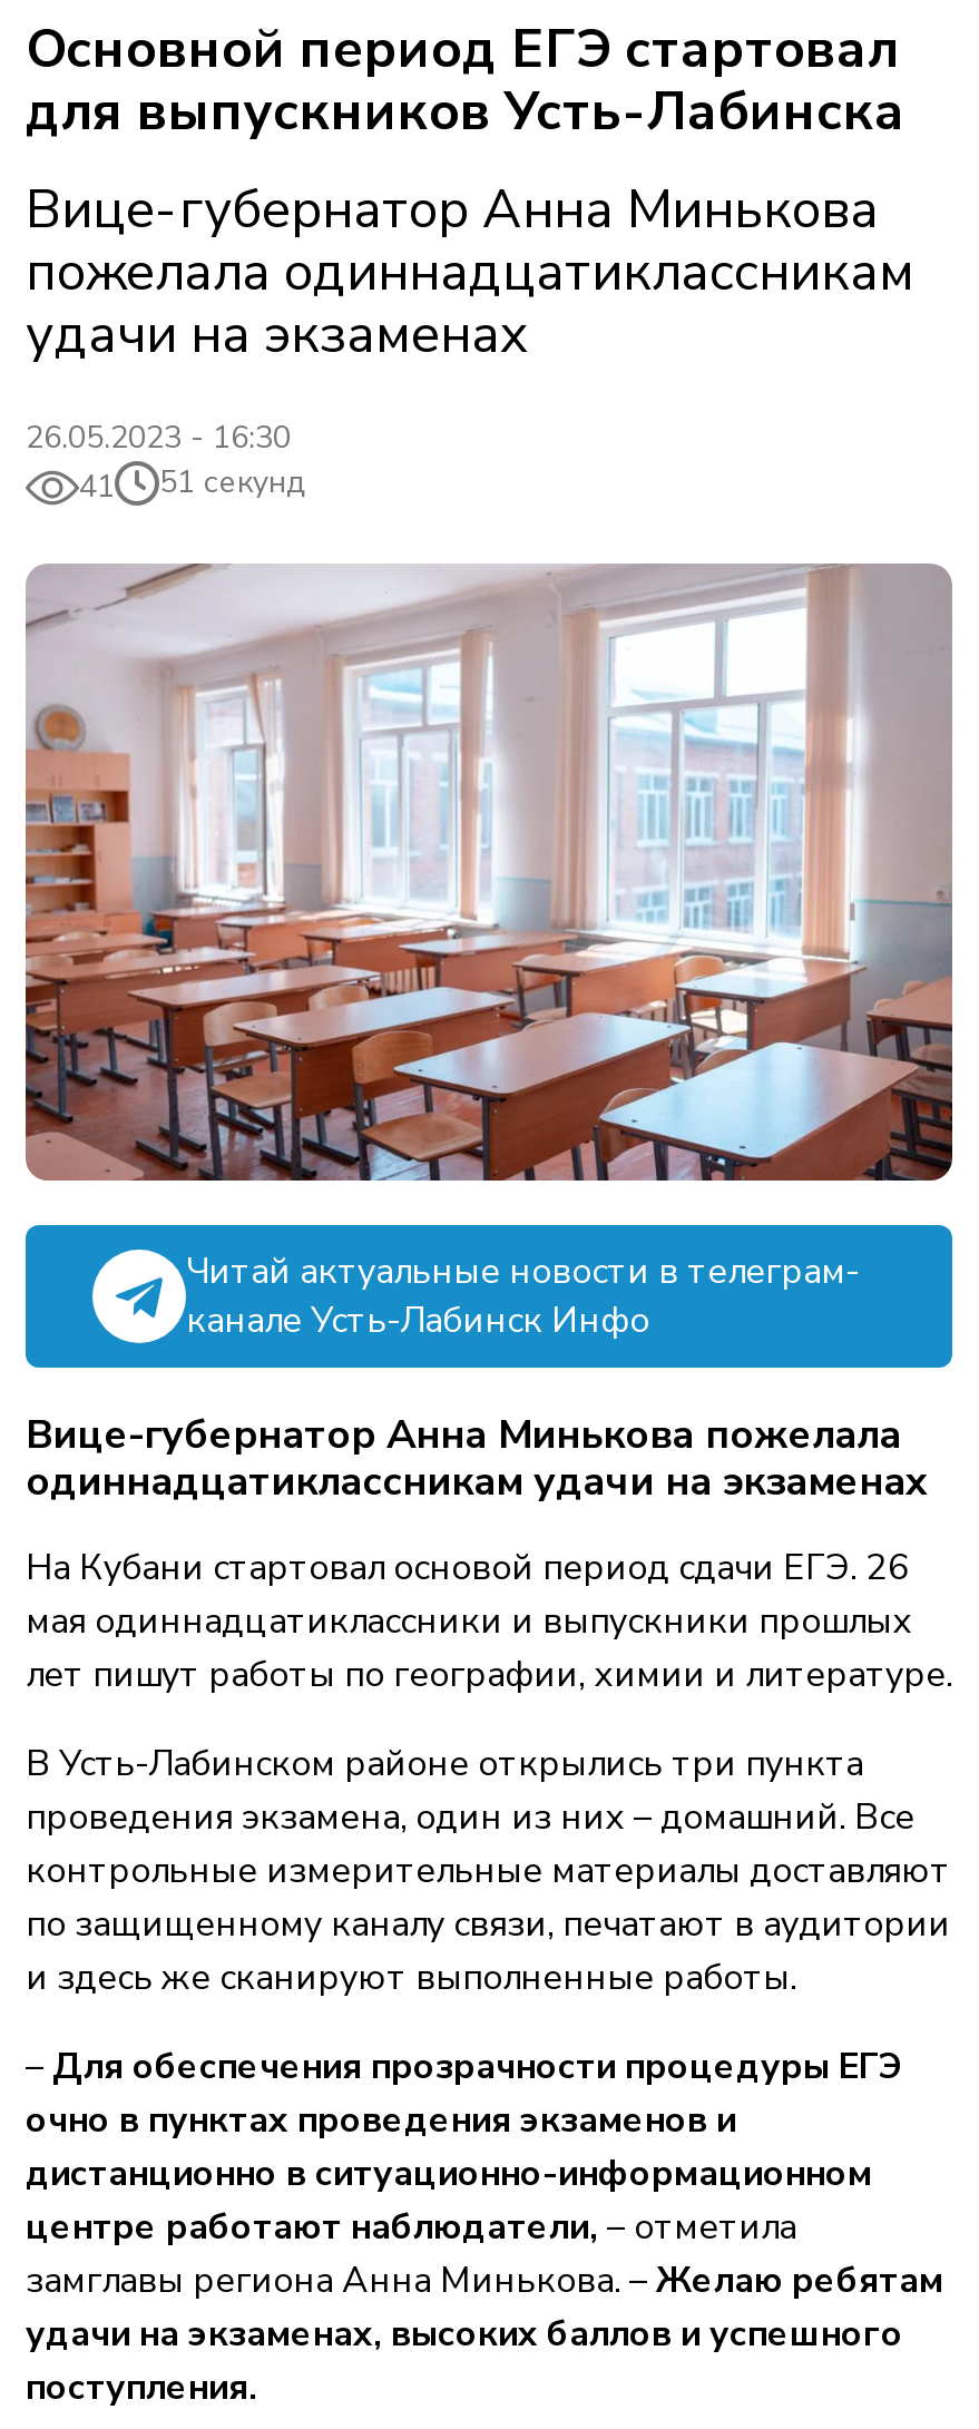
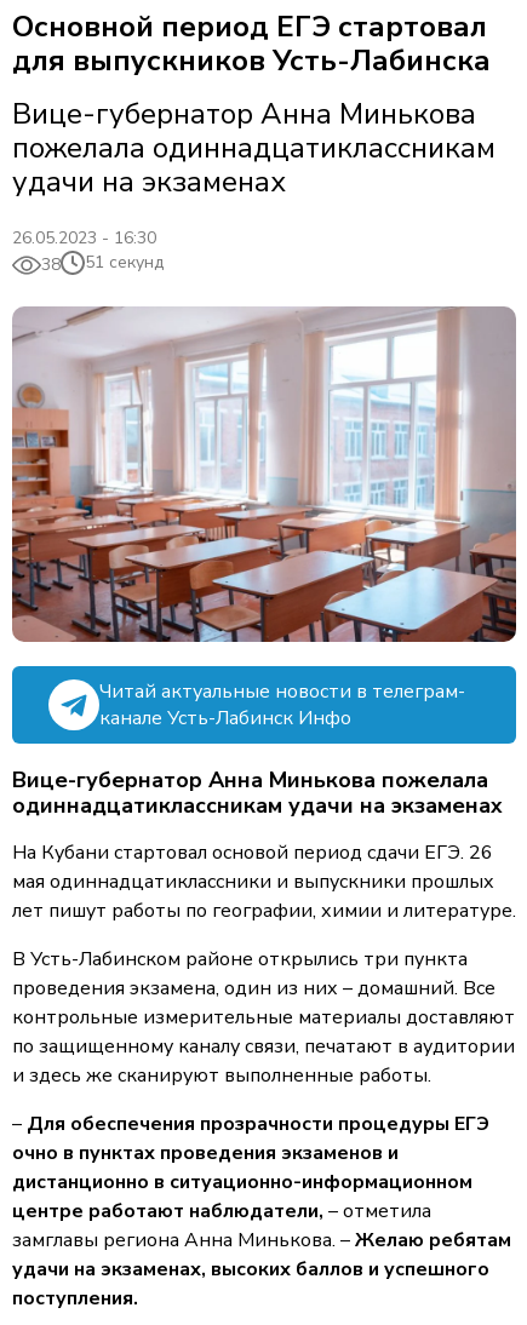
- 41 51 секунд
+ 38 51 секунд
